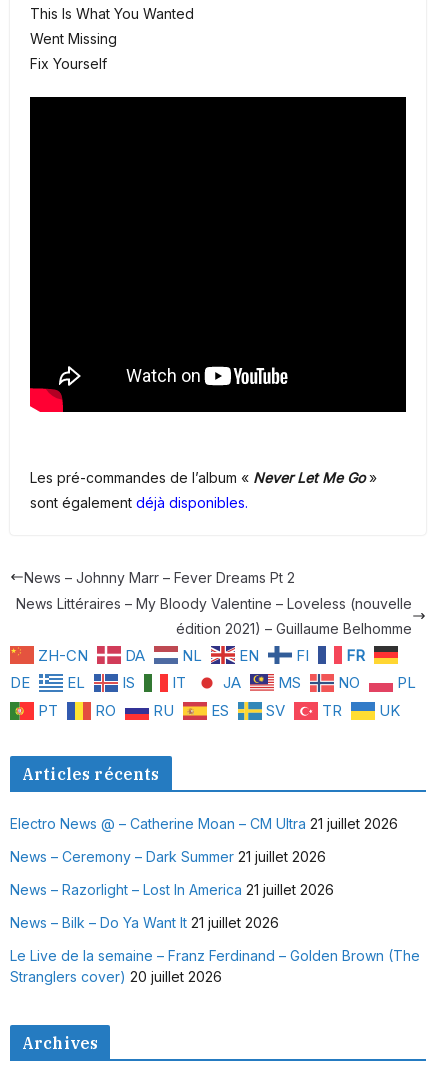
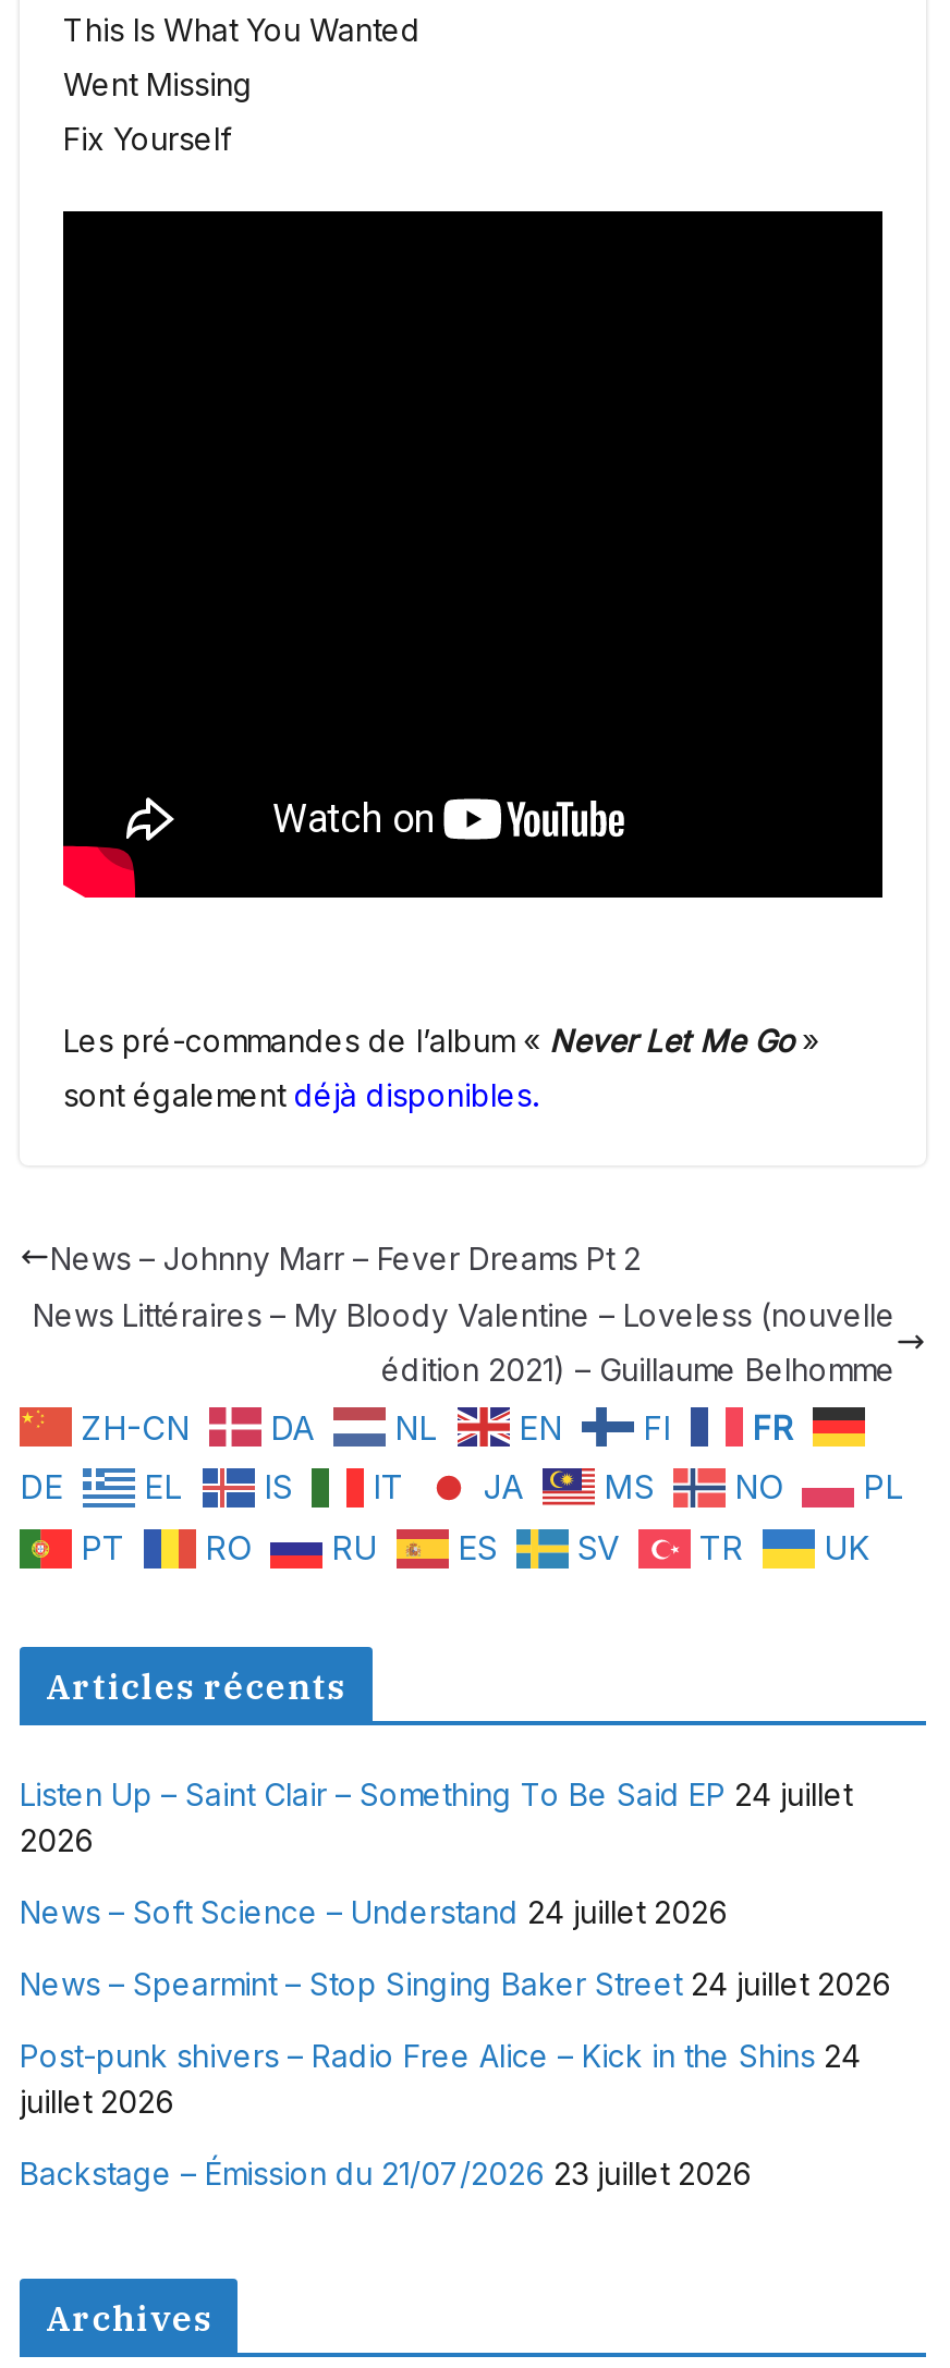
- Electro News @ – Catherine Moan – CM Ultra 21 juillet 2026
+ Listen Up – Saint Clair – Something To Be Said EP 24 juillet
+ 2026

- News – Ceremony – Dark Summer 21 juillet 2026
+ News – Soft Science – Understand 24 juillet 2026

- News – Razorlight – Lost In America 21 juillet 2026
+ News – Spearmint – Stop Singing Baker Street 24 juillet 2026

- News – Bilk – Do Ya Want It 21 juillet 2026
+ Post-punk shivers – Radio Free Alice – Kick in the Shins 24
+ juillet 2026

- Le Live de la semaine – Franz Ferdinand – Golden Brown (The
- Stranglers cover) 20 juillet 2026
+ Backstage – Émission du 21/07/2026 23 juillet 2026
